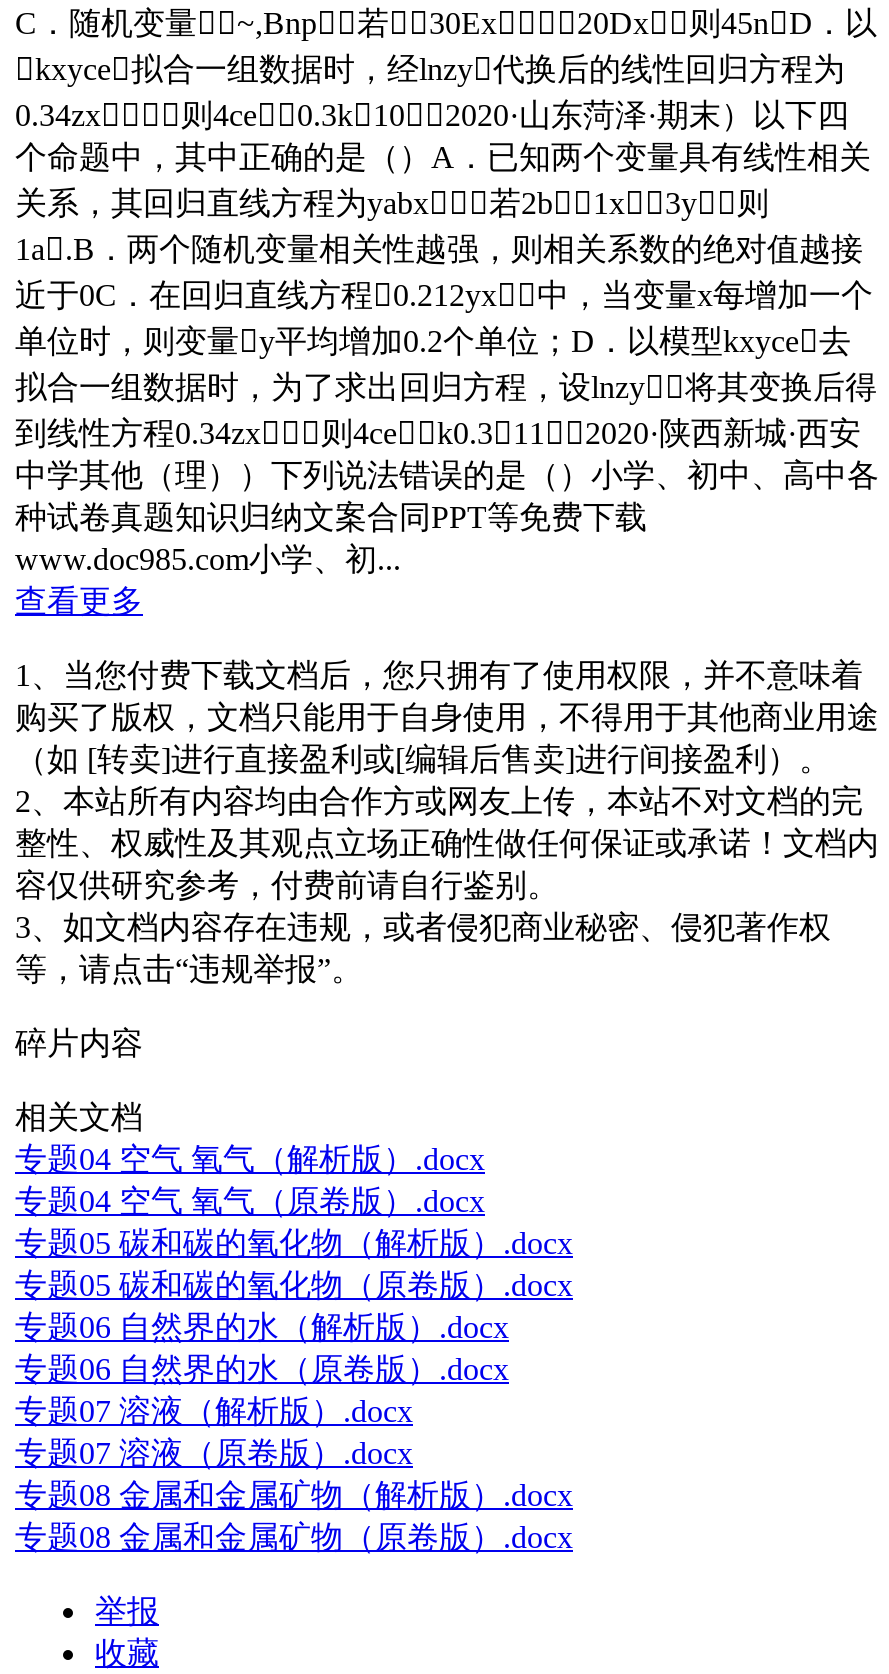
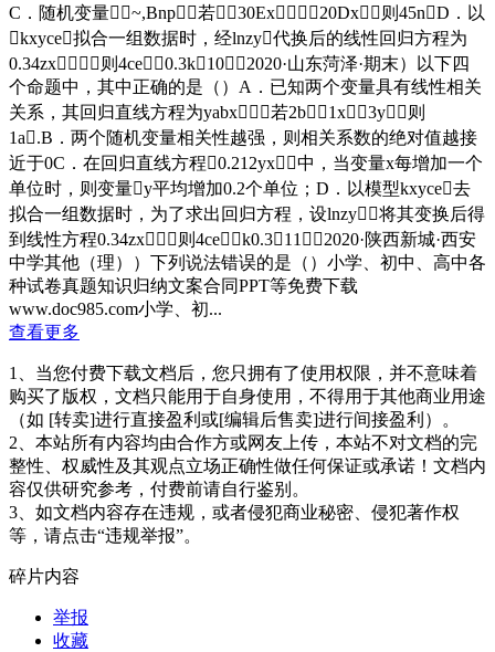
- 相关文档
- 专题04 空气 氧气（解析版）.docx
- 专题04 空气 氧气（原卷版）.docx
- 专题05 碳和碳的氧化物（解析版）.docx
- 专题05 碳和碳的氧化物（原卷版）.docx
- 专题06 自然界的水（解析版）.docx
- 专题06 自然界的水（原卷版）.docx
- 专题07 溶液（解析版）.docx
- 专题07 溶液（原卷版）.docx
- 专题08 金属和金属矿物（解析版）.docx
- 专题08 金属和金属矿物（原卷版）.docx
